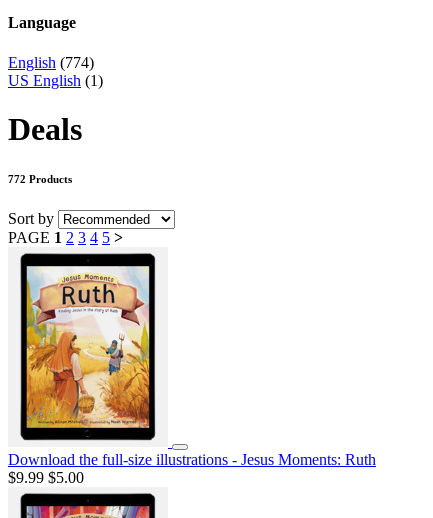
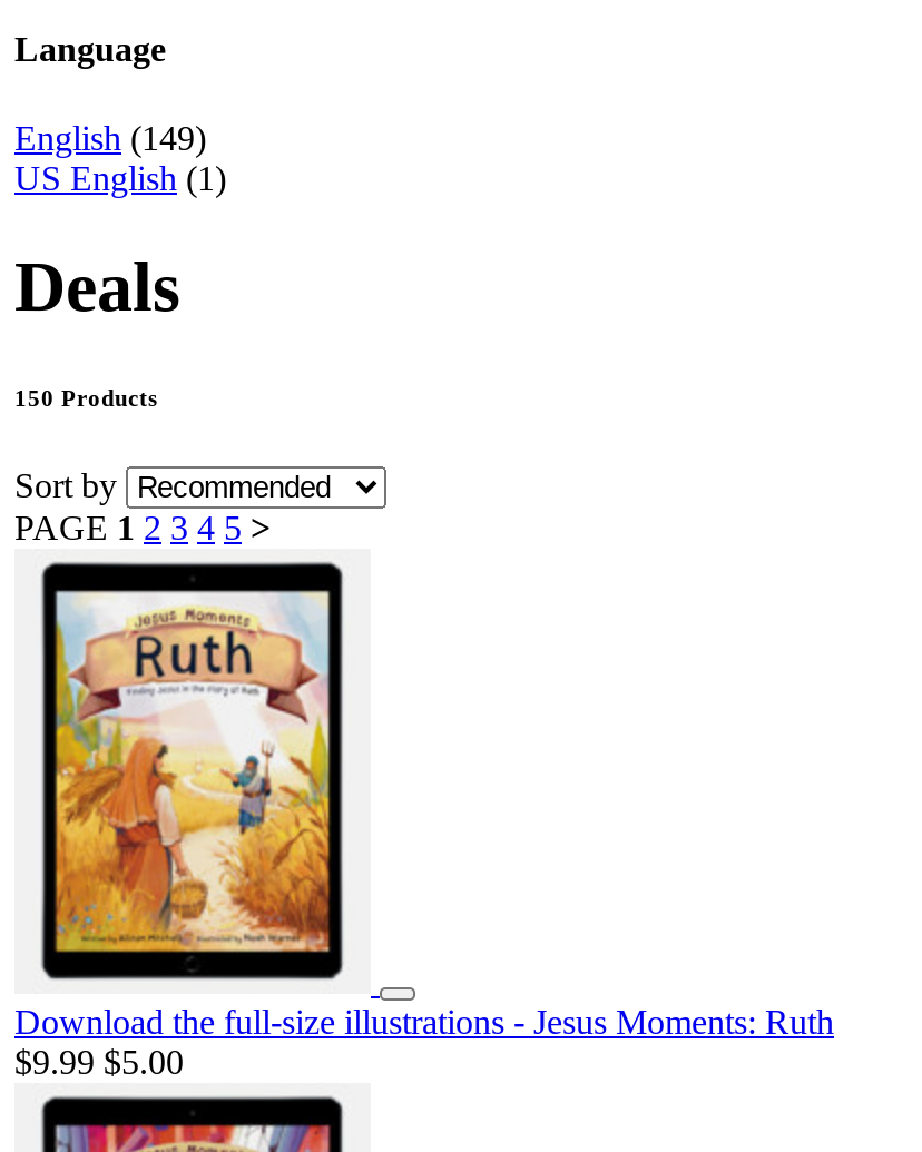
- English (774)
+ English (149)

- 772 Products
+ 150 Products
